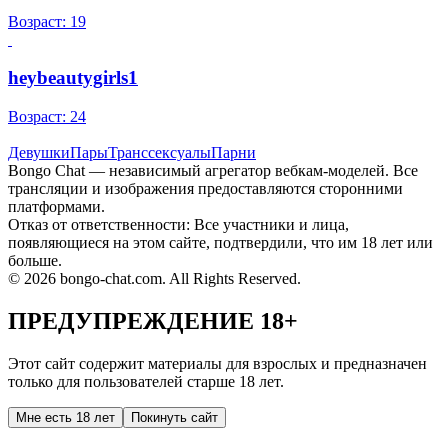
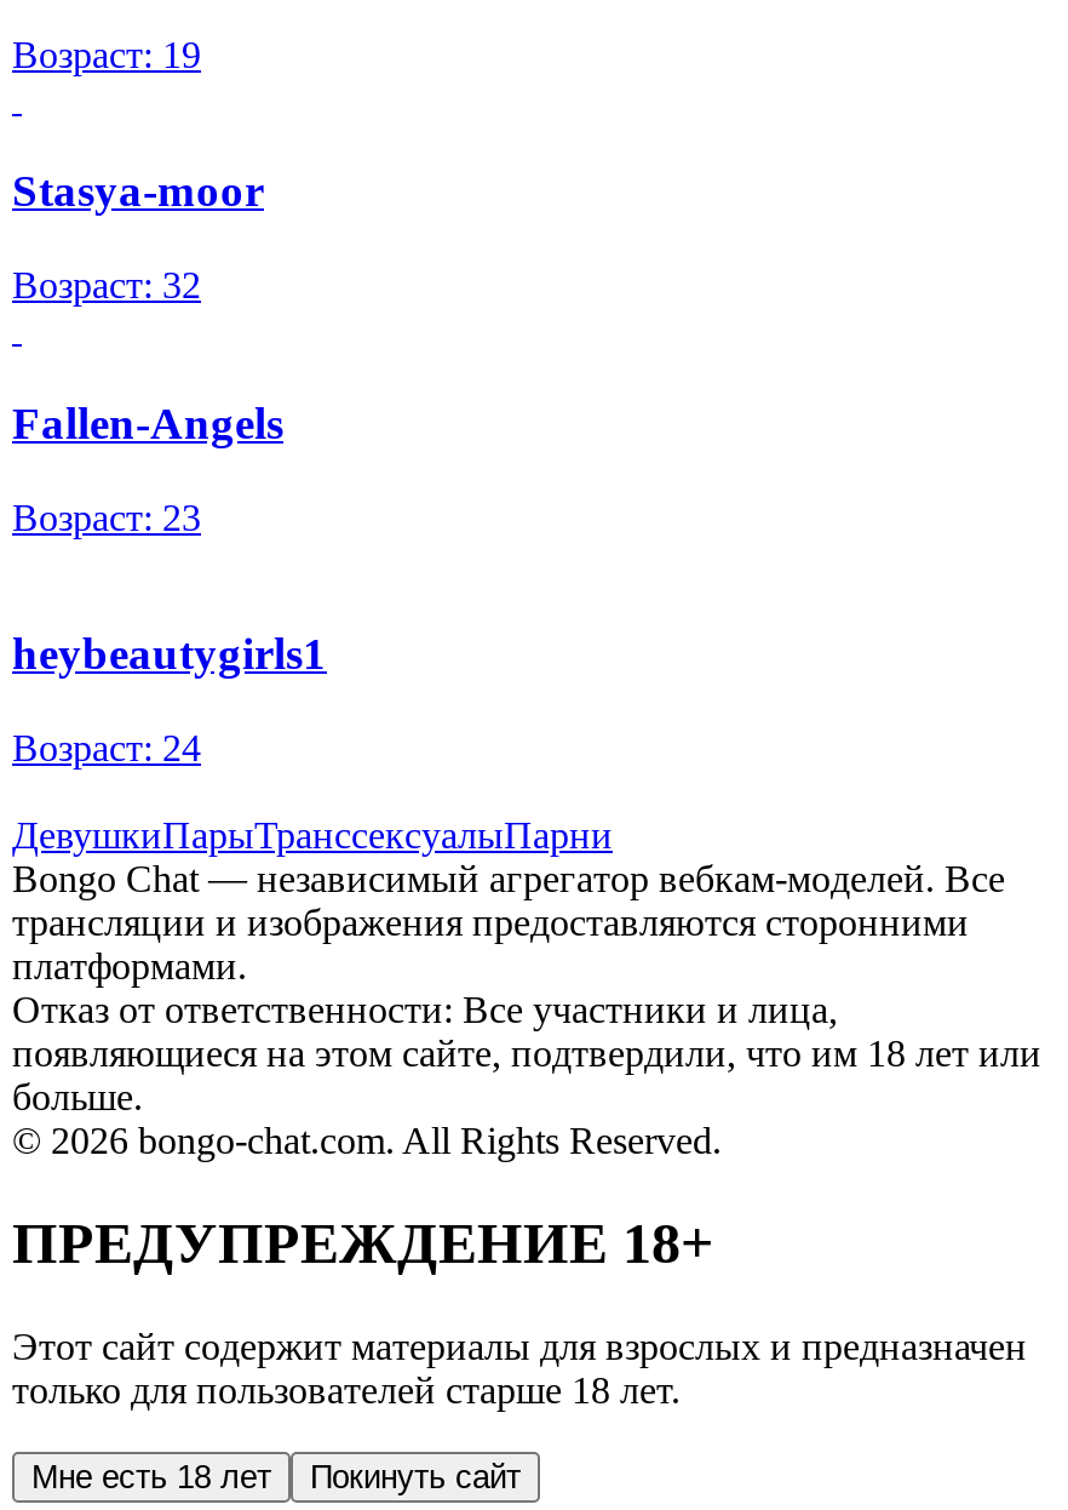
+ Stasya-moor
+ Возраст: 32
+ Fallen-Angels
+ Возраст: 23
